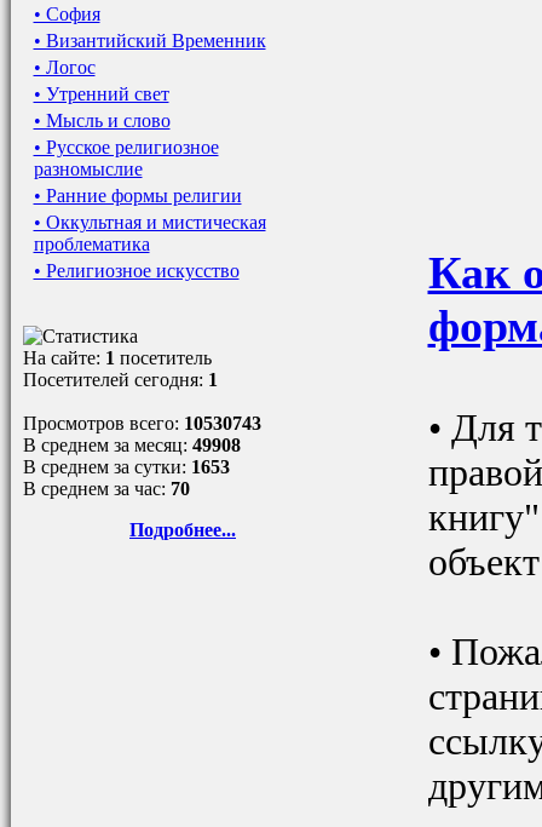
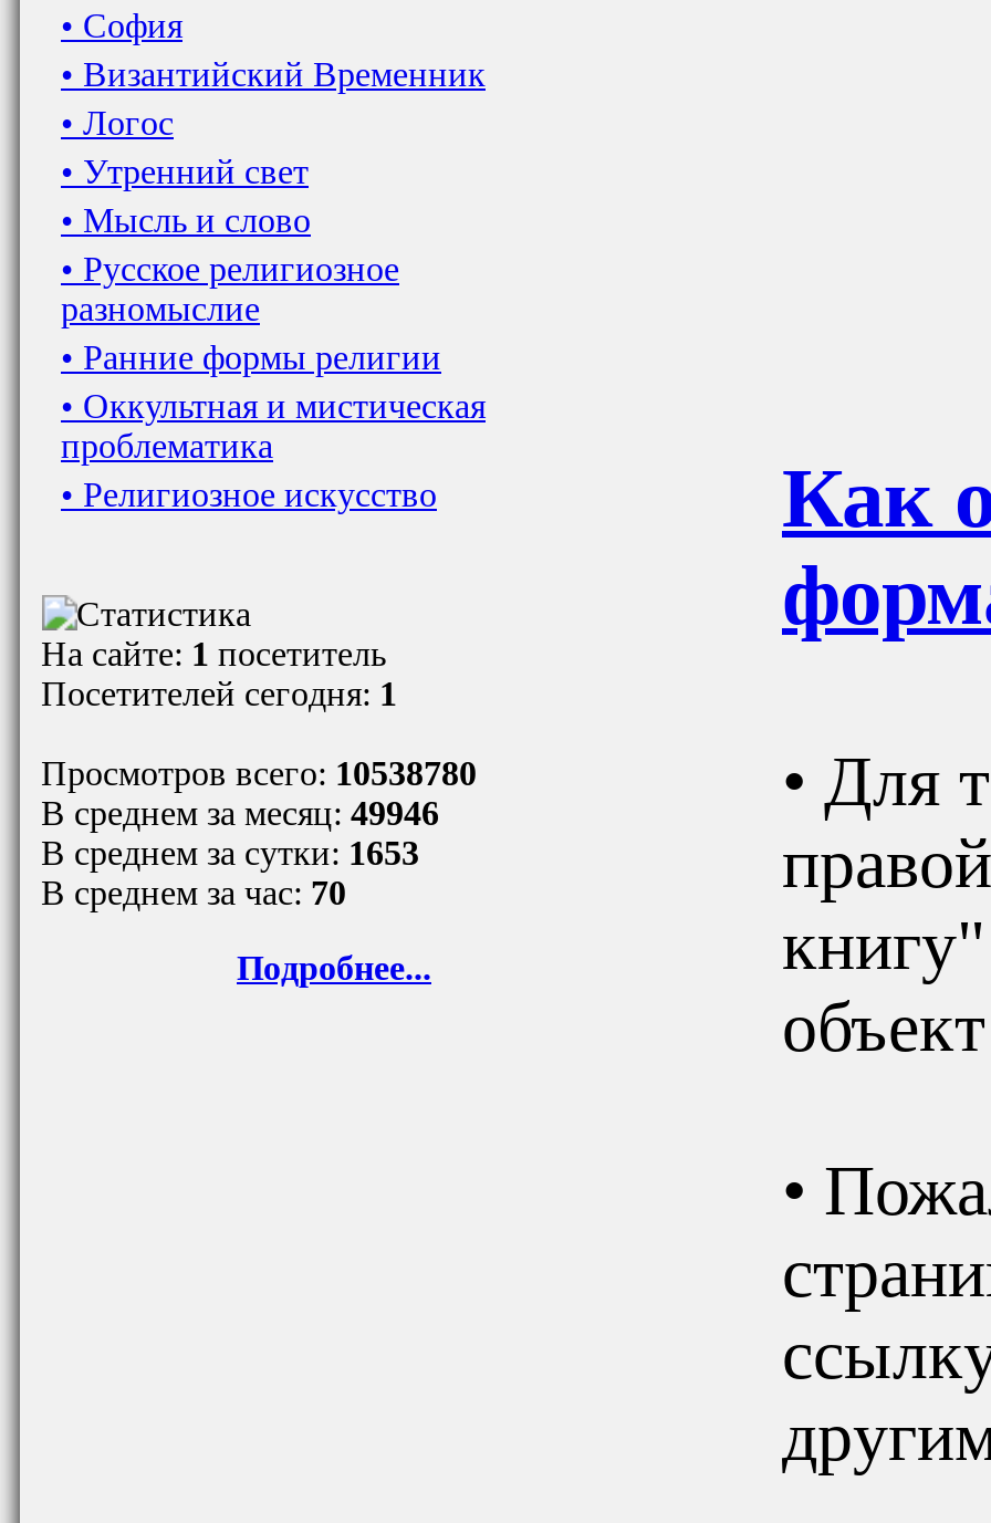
- Просмотров всего: 10530743
+ Просмотров всего: 10538780

- В среднем за месяц: 49908
+ В среднем за месяц: 49946
